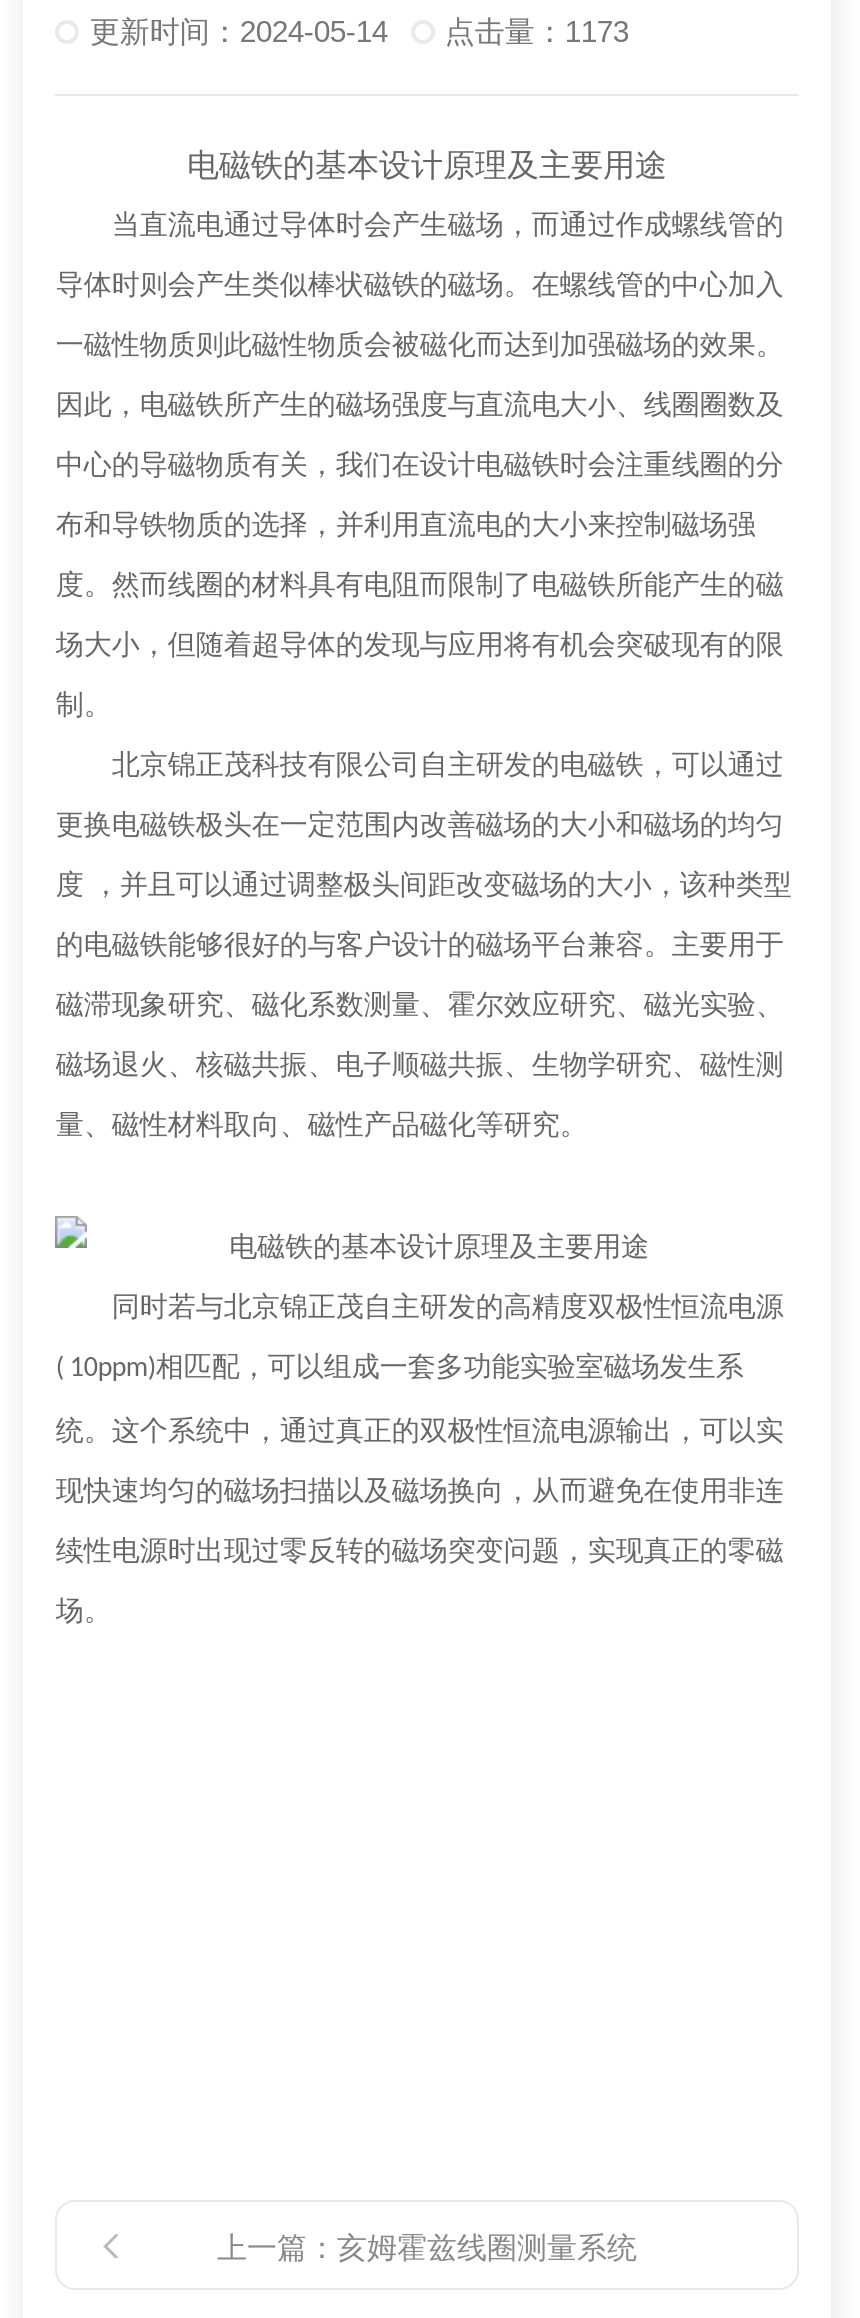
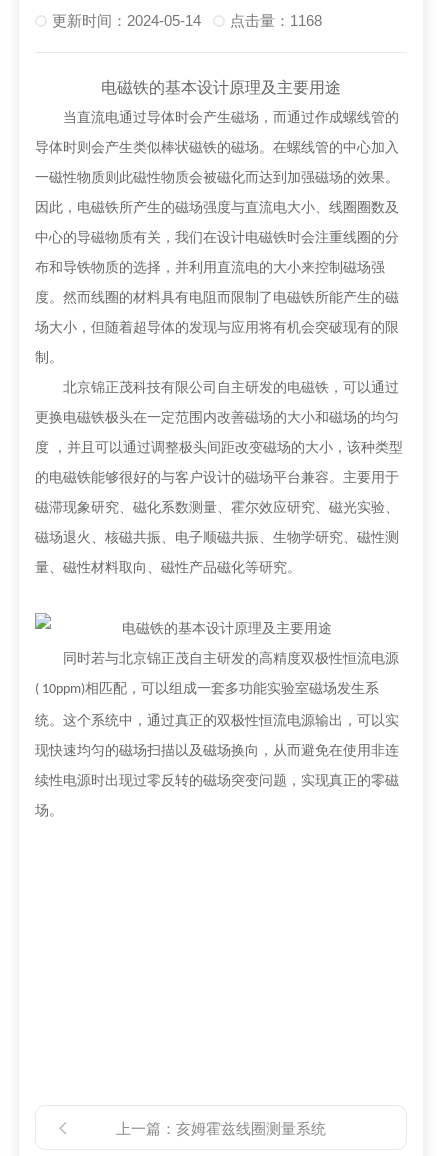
- 更新时间：2024-05-14 点击量：1173
+ 更新时间：2024-05-14 点击量：1168
